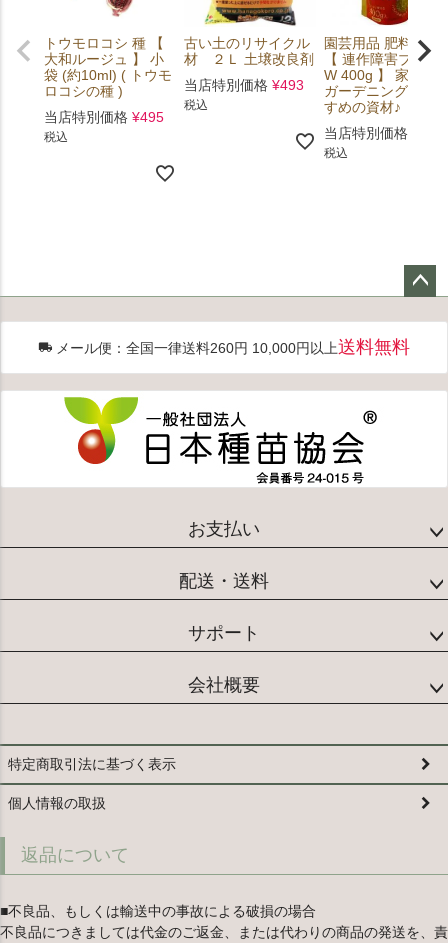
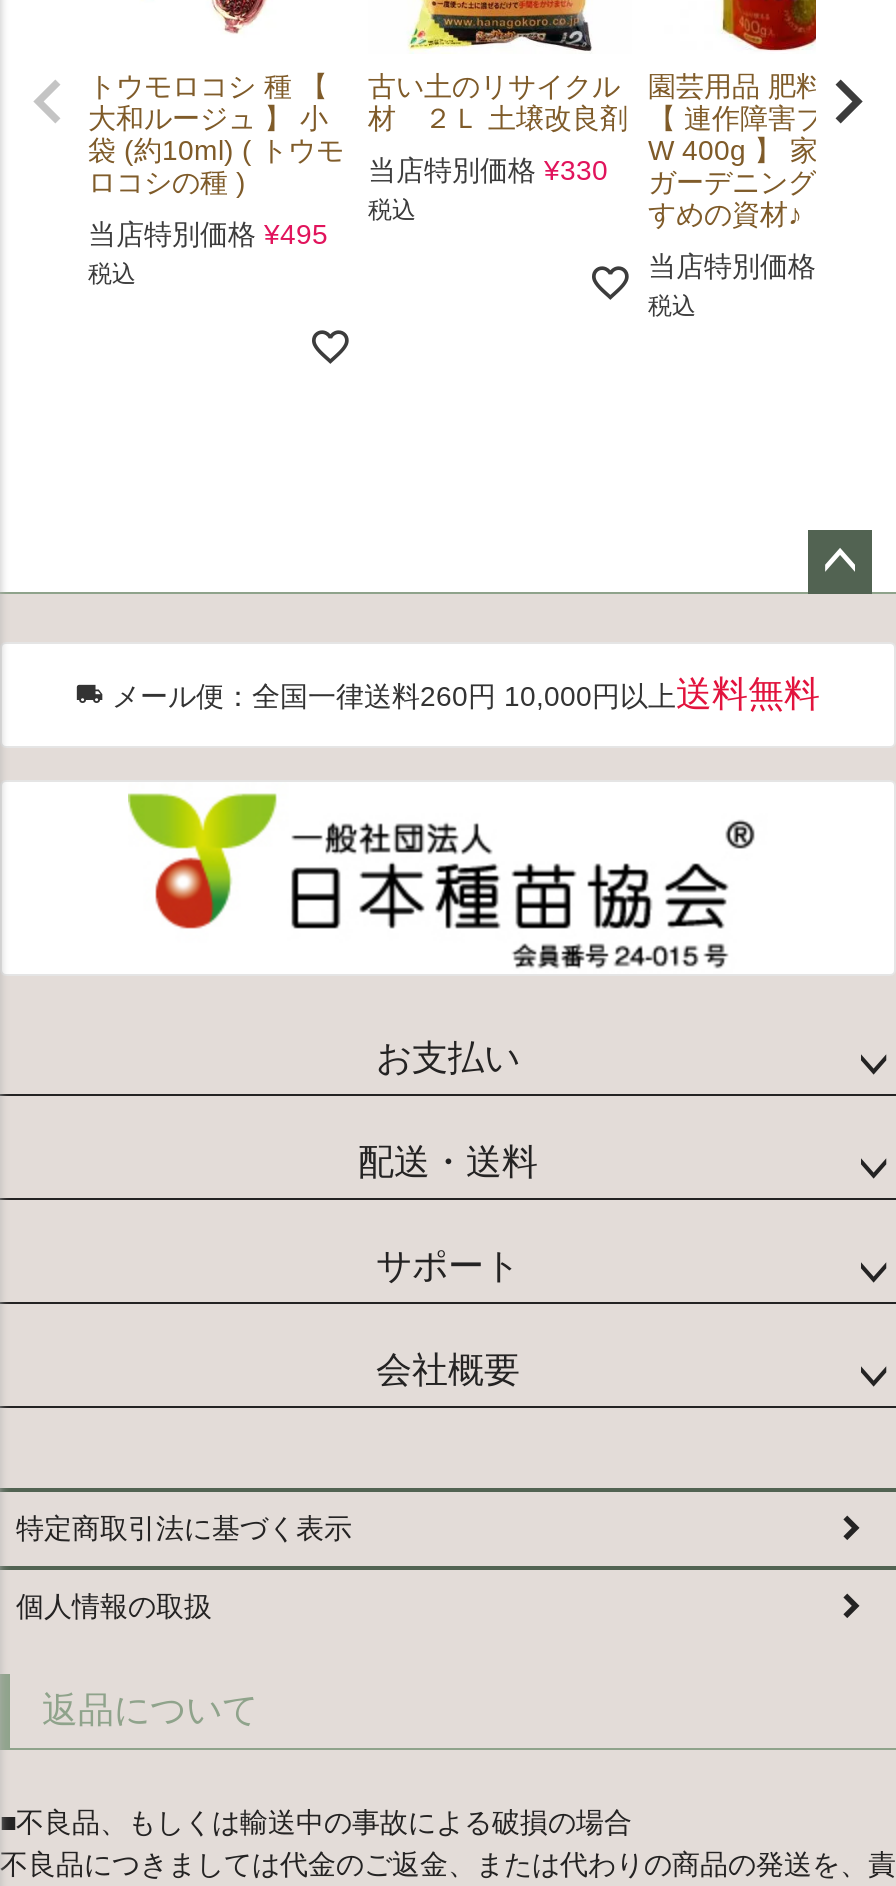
- 当店特別価格 ¥493
+ 当店特別価格 ¥330
